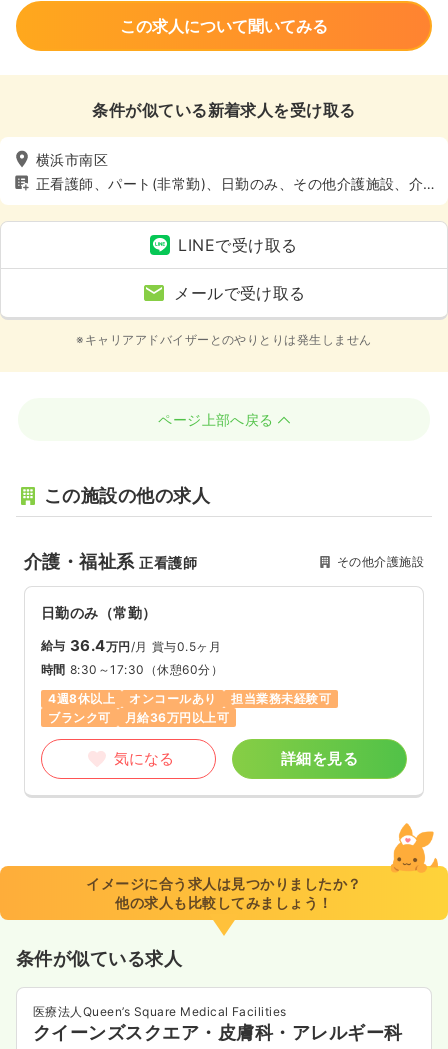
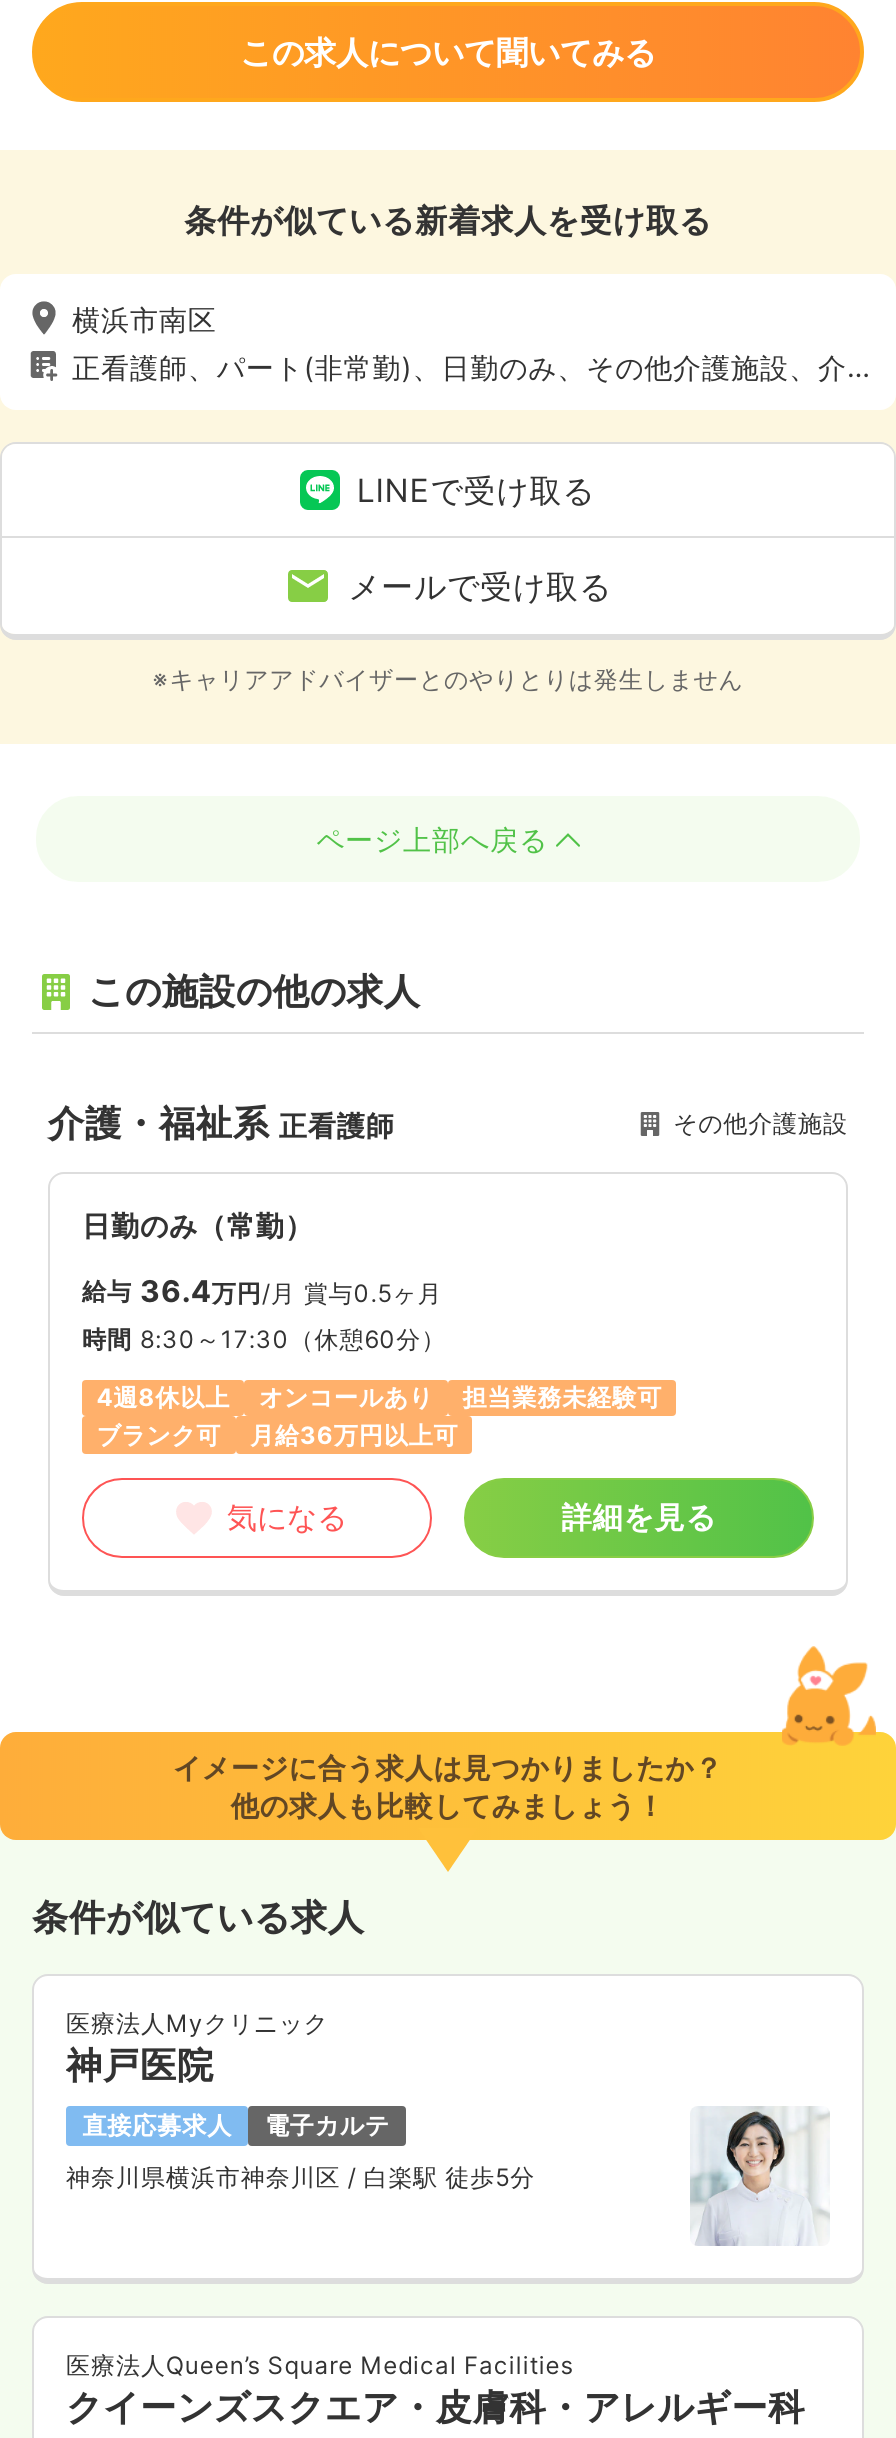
+ 医療法人Myクリニック
+ 神戸医院
+ 直接応募求人
+ 電子カルテ
+ 神奈川県横浜市神奈川区/ 白楽駅 徒歩5分

+ [image]
